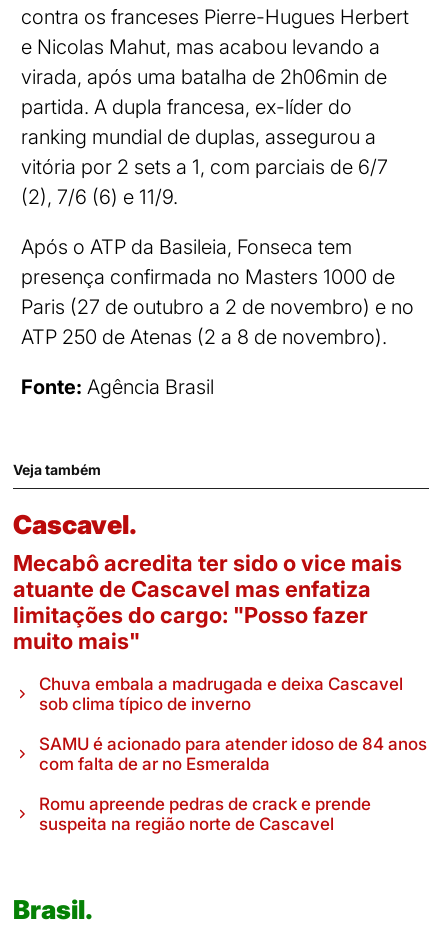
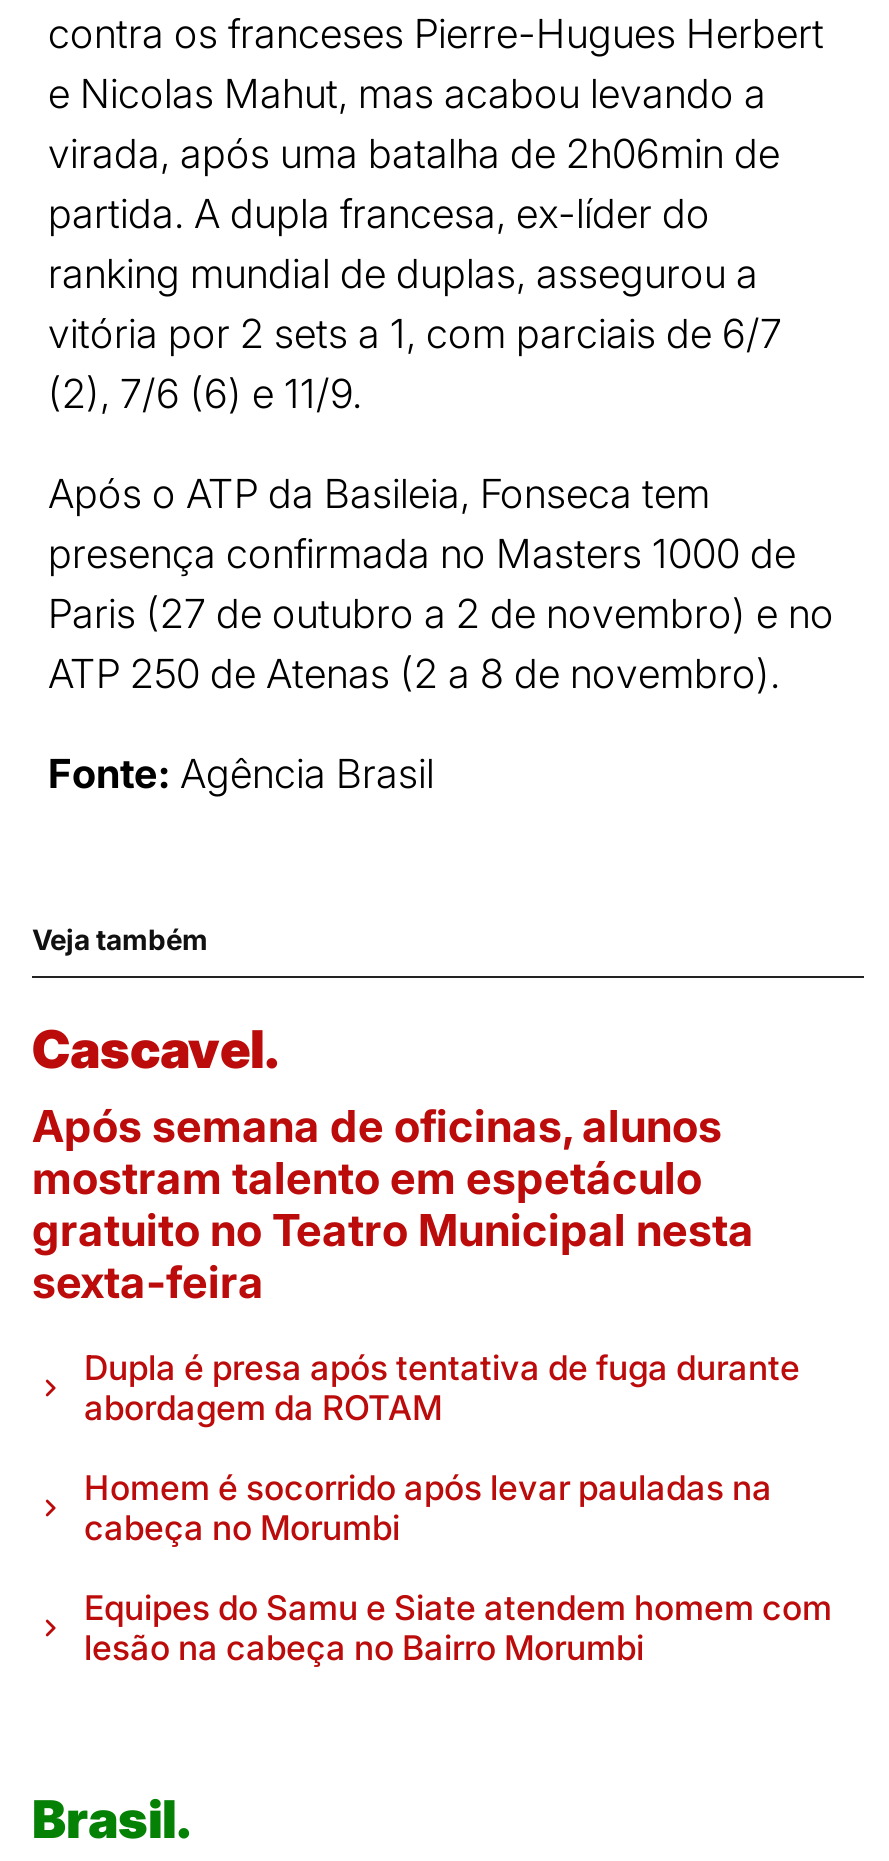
- Mecabô acredita ter sido o vice mais
- atuante de Cascavel mas enfatiza
- limitações do cargo: "Posso fazer
- muito mais"
+ Após semana de oficinas, alunos
+ mostram talento em espetáculo
+ gratuito no Teatro Municipal nesta
+ sexta-feira

- Chuva embala a madrugada e deixa Cascavel
- sob clima típico de inverno
+ Dupla é presa após tentativa de fuga durante
+ abordagem da ROTAM

- SAMU é acionado para atender idoso de 84 anos
- com falta de ar no Esmeralda
+ Homem é socorrido após levar pauladas na
+ cabeça no Morumbi

- Romu apreende pedras de crack e prende
- suspeita na região norte de Cascavel
+ Equipes do Samu e Siate atendem homem com
+ lesão na cabeça no Bairro Morumbi
